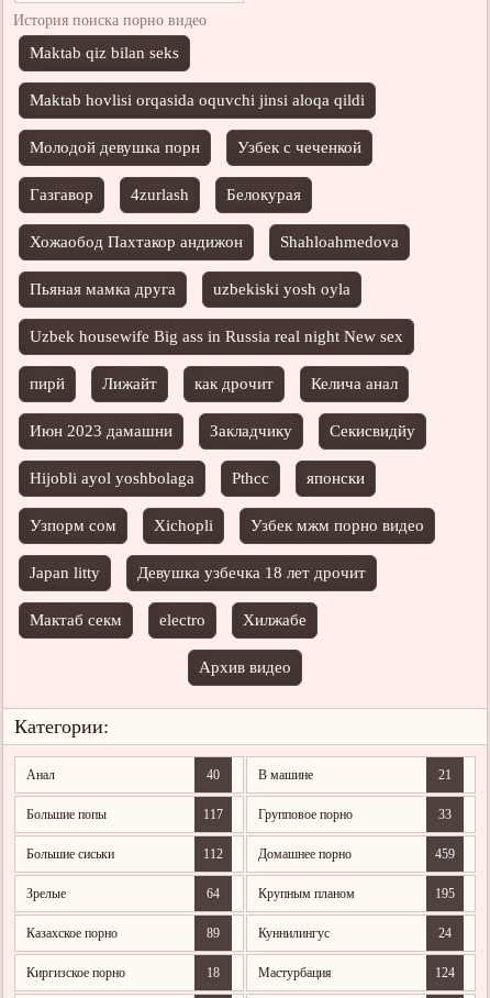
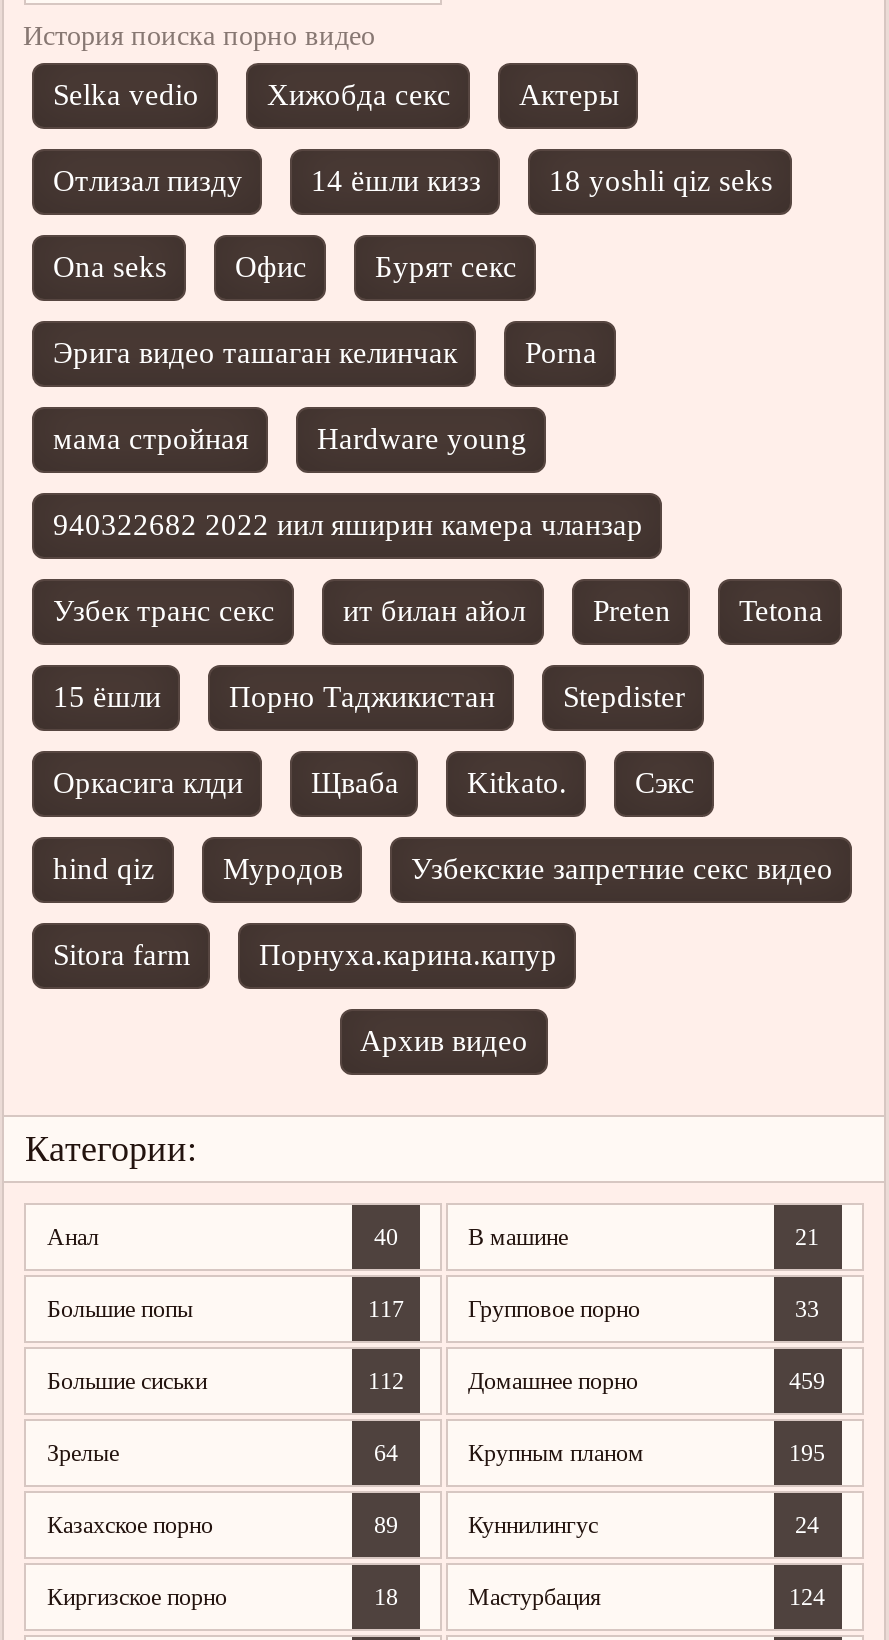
- Maktab qiz bilan seks
- Maktab hovlisi orqasida oquvchi jinsi aloqa qildi
- Молодой девушка порн
- Узбек с чеченкой
- Газгавор
- 4zurlash
- Белокурая
- Хожаобод Пахтакор андижон
- Shahloahmedova
- Пьяная мамка друга
- uzbekiski yosh oyla
- Uzbek housewife Big ass in Russia real night New sex
- пирй
- Лижайт
- как дрочит
- Келича анал
- Июн 2023 дамашни
- Закладчику
- Секисвидйу
- Hijobli ayol yoshbolaga
- Pthcc
- японски
- Узпорм сом
- Xichopli
- Узбек мжм порно видео
- Japan litty
- Девушка узбечка 18 лет дрочит
- Мактаб секм
- electro
- Хилжабе
+ Selka vedio
+ Хижобда секс
+ Актеры
+ Отлизал пизду
+ 14 ёшли кизз
+ 18 yoshli qiz seks
+ Ona seks
+ Офис
+ Бурят секс
+ Эрига видео ташаган келинчак
+ Porna
+ мама стройная
+ Hardware young
+ 940322682 2022 иил яширин камера чланзар
+ Узбек транс секс
+ ит билан айол
+ Preten
+ Tetona
+ 15 ёшли
+ Порно Таджикистан
+ Stepdister
+ Оркасига клди
+ Щваба
+ Kitkato.
+ Сэкс
+ hind qiz
+ Муродов
+ Узбекские запретние секс видео
+ Sitora farm
+ Порнуха.карина.капур
